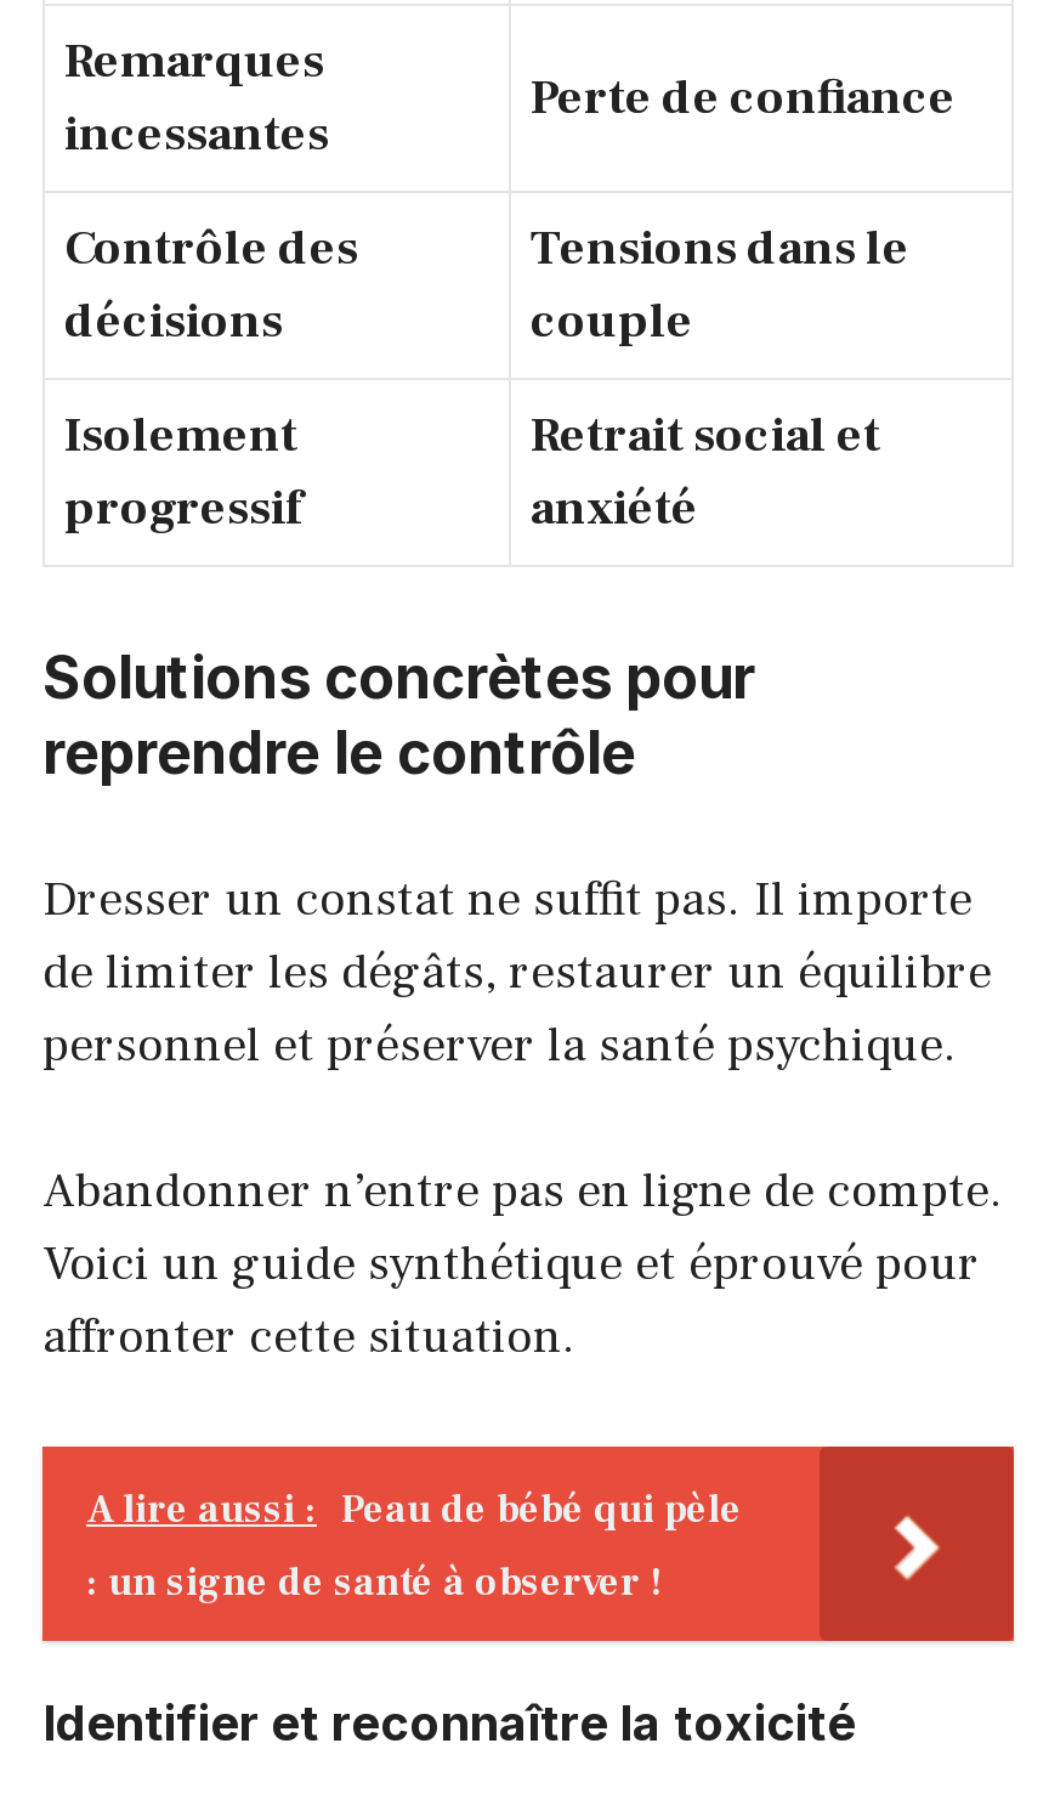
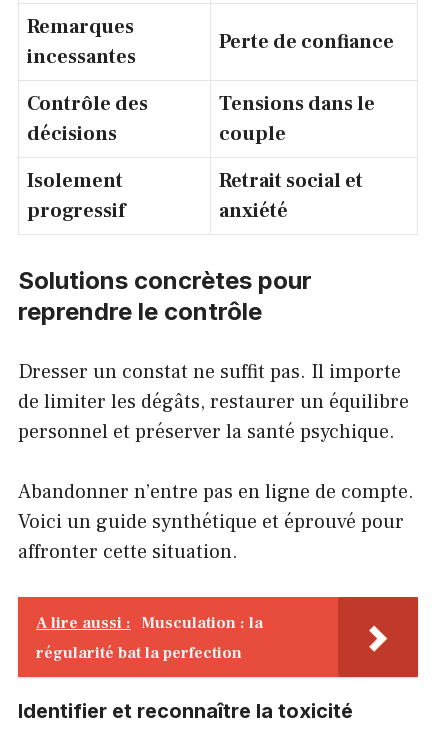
- A lire aussi : Peau de bébé qui pèle
+ A lire aussi : Musculation : la

- : un signe de santé à observer !
+ régularité bat la perfection
